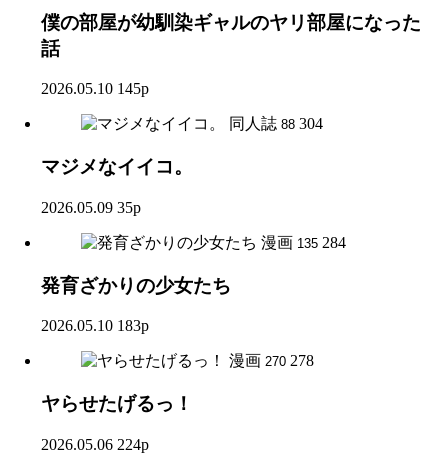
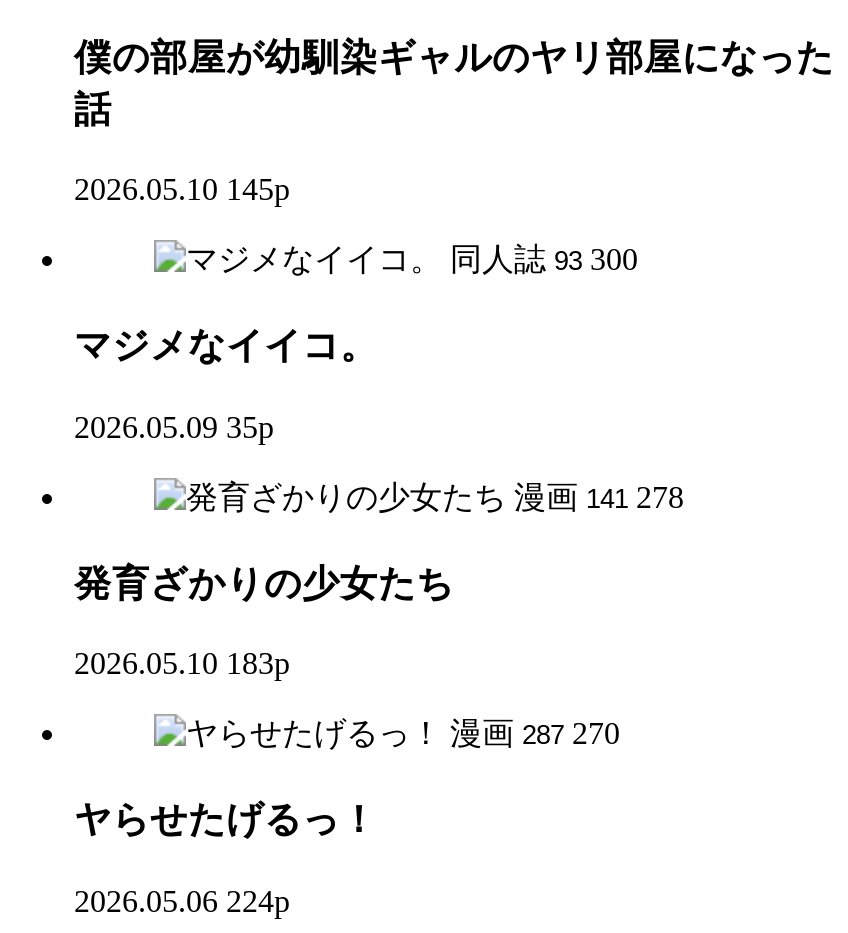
- 同人誌 88 304
+ 同人誌 93 300

- 漫画 135 284
+ 漫画 141 278

- 漫画 270 278
+ 漫画 287 270
